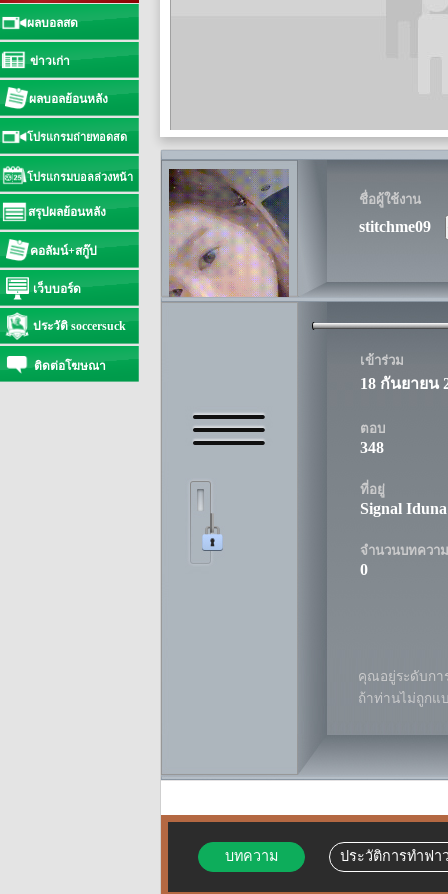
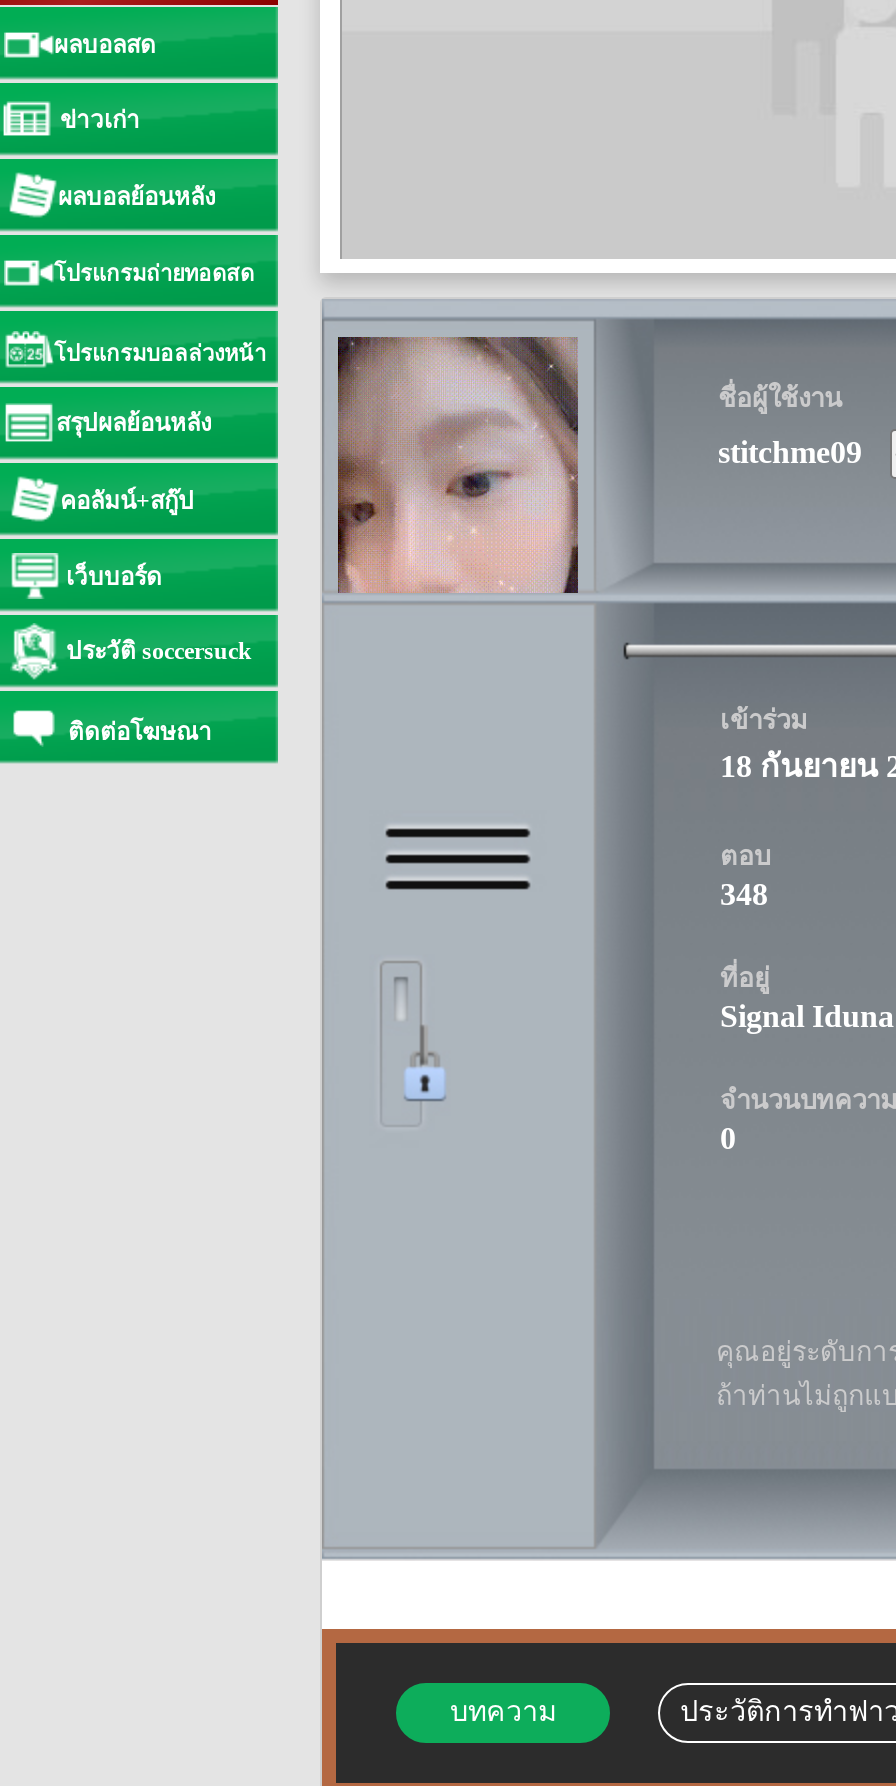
- [image]
+ [image]
